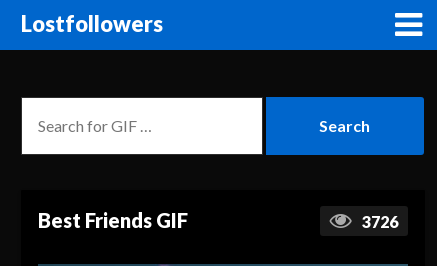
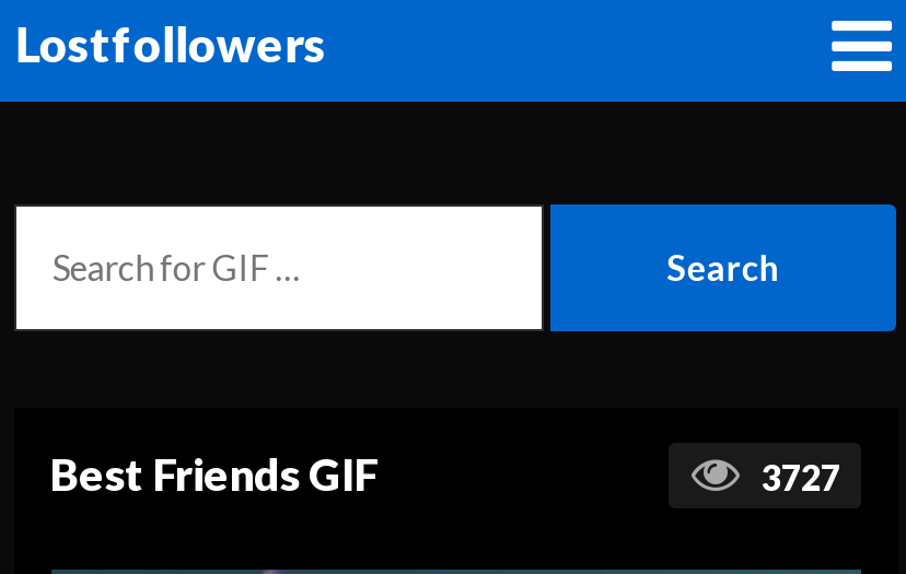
- 3726
+ 3727
